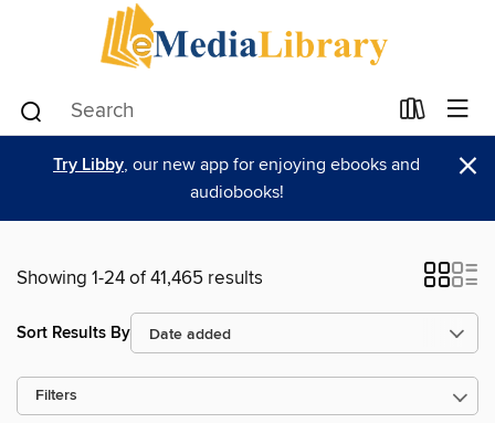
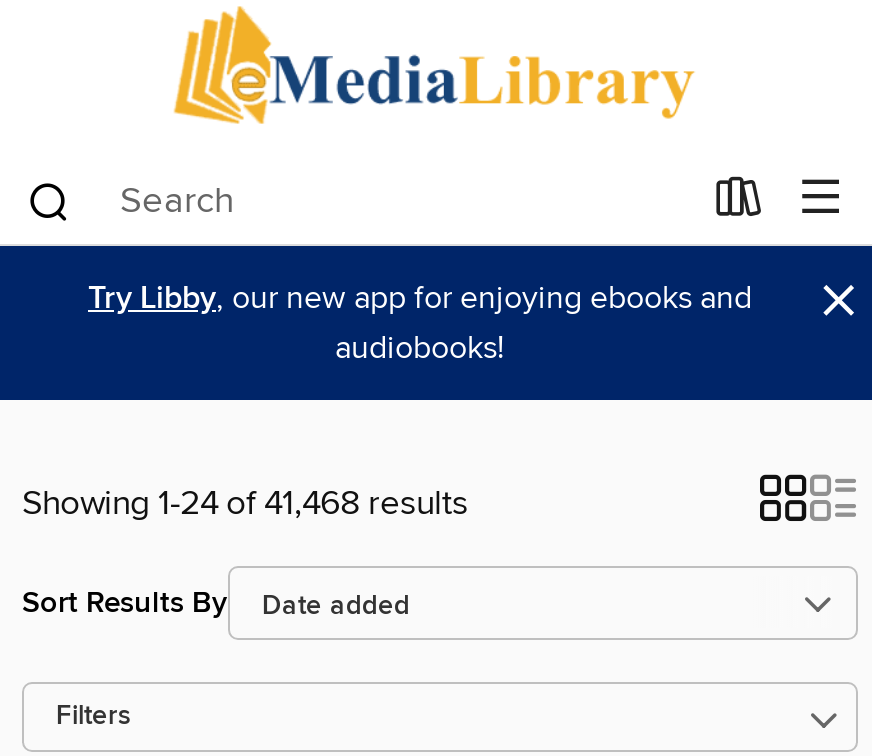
- Showing 1-24 of 41,465 results
+ Showing 1-24 of 41,468 results
